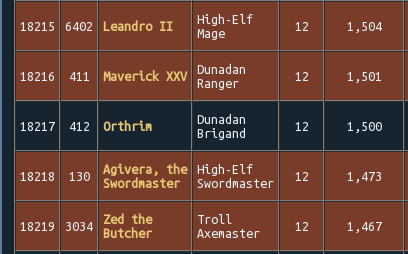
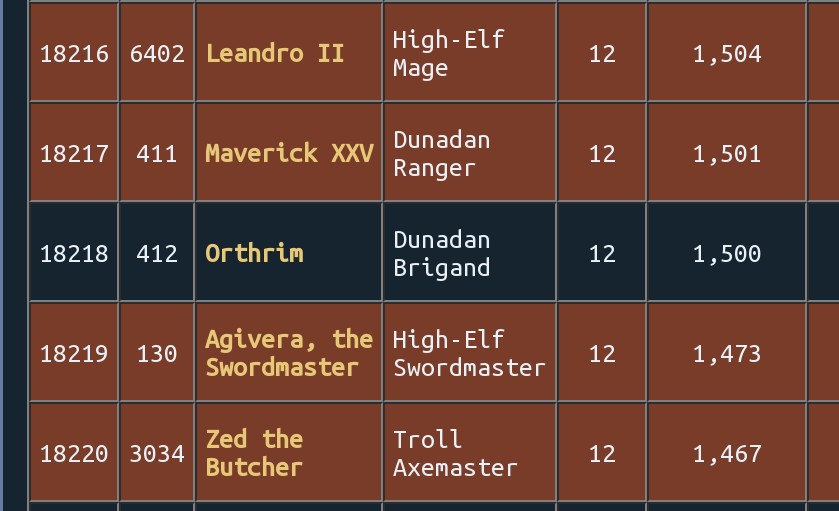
- 18215 6402 Leandro II High-Elf Mage
+ 18216 6402 Leandro II High-Elf Mage

- 18216 411 Maverick XXV Dunadan Ranger
+ 18217 411 Maverick XXV Dunadan Ranger

- 18217 412 Orthrim
+ 18218 412 Orthrim

- 18218 130 Agivera, the Swordmaster High-Elf Swordmaster 12
+ 18219 130 Agivera, the Swordmaster High-Elf Swordmaster 12

- 18219 3034 Zed the Butcher
+ 18220 3034 Zed the Butcher
